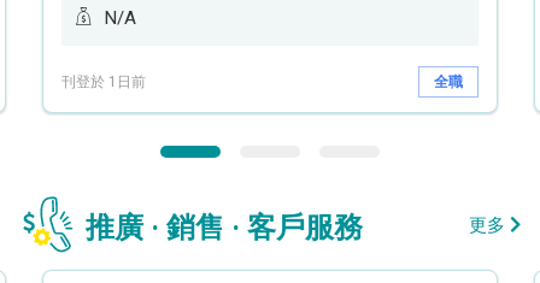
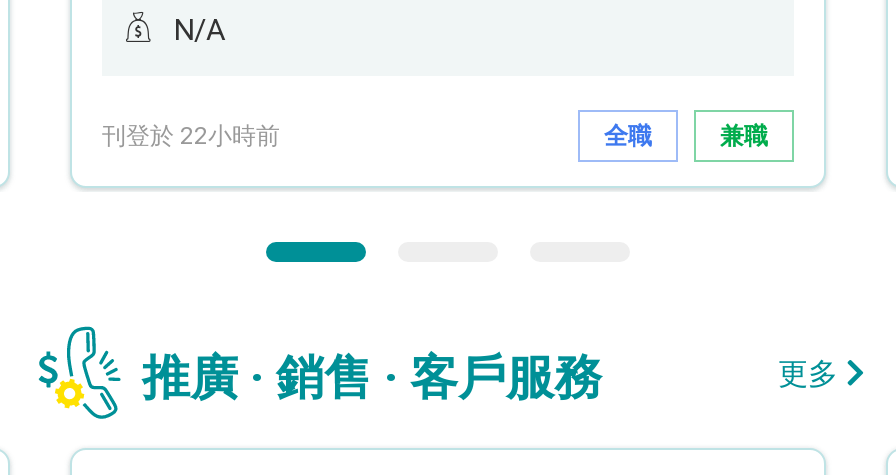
- 刊登於 1日前
+ 刊登於 22小時前

+ 兼職
